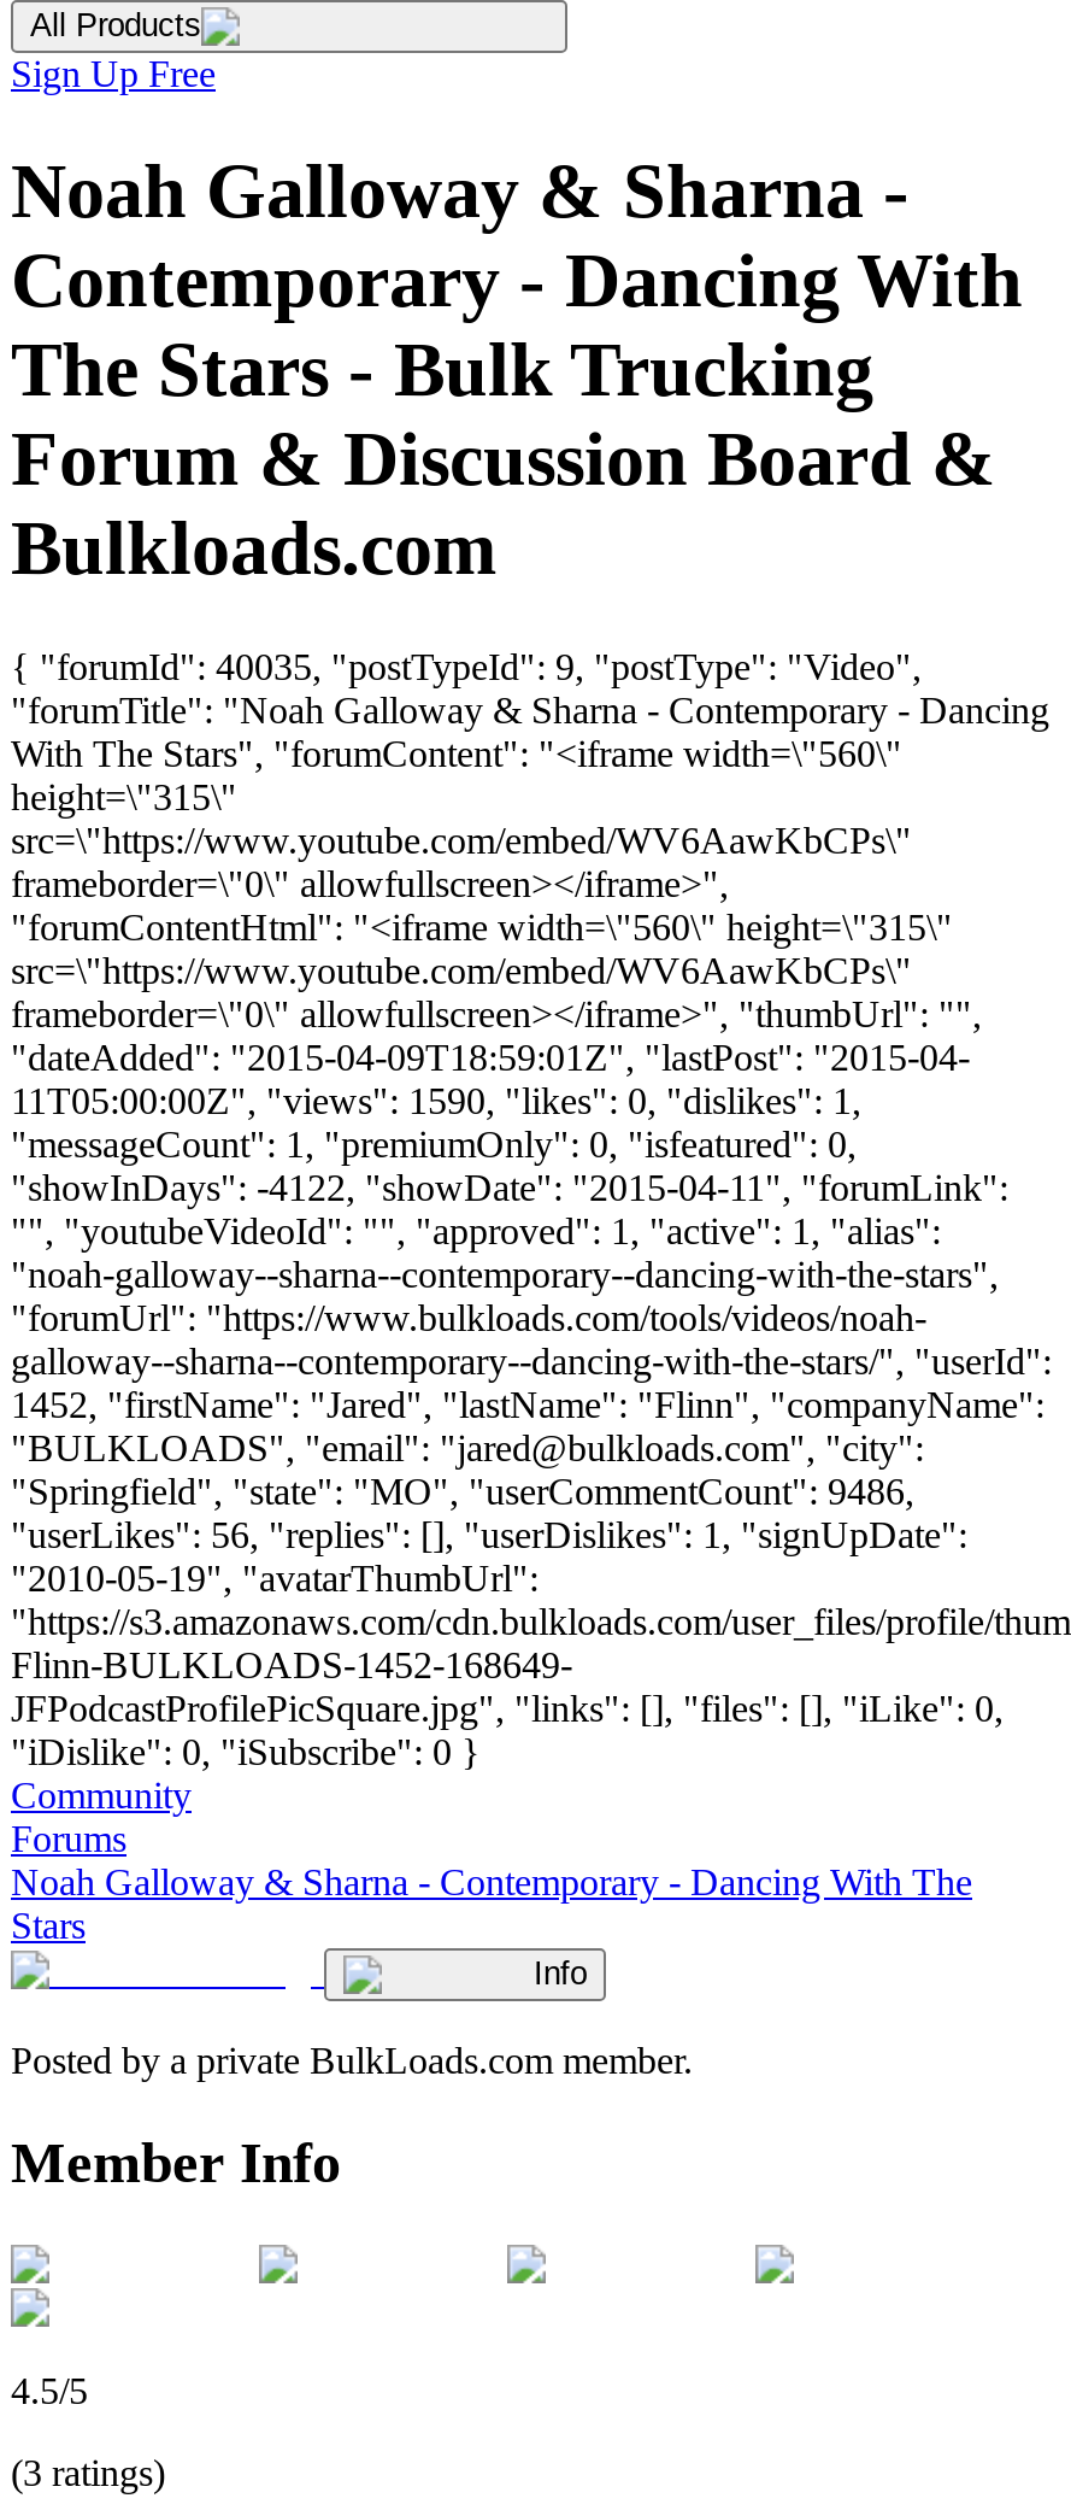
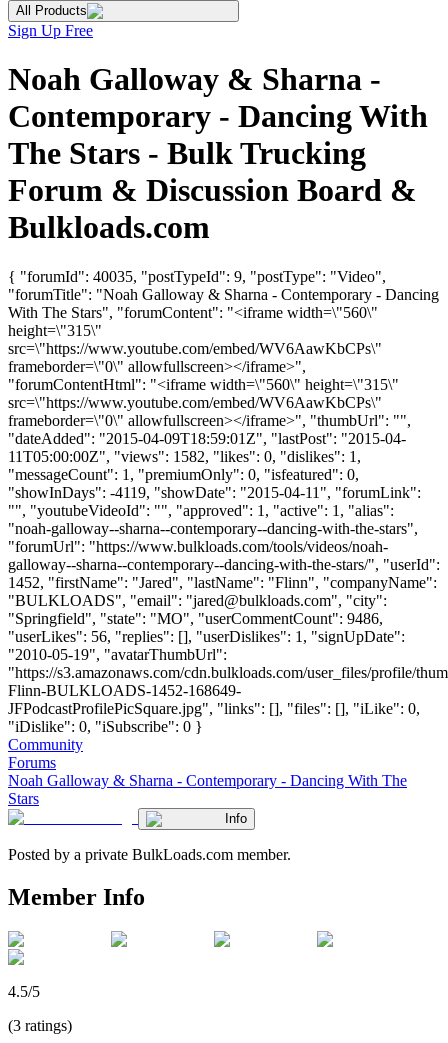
- 11T05:00:00Z", "views": 1590, "likes": 0, "dislikes": 1,
+ 11T05:00:00Z", "views": 1582, "likes": 0, "dislikes": 1,

- "showInDays": -4122, "showDate": "2015-04-11", "forumLink":
+ "showInDays": -4119, "showDate": "2015-04-11", "forumLink":
